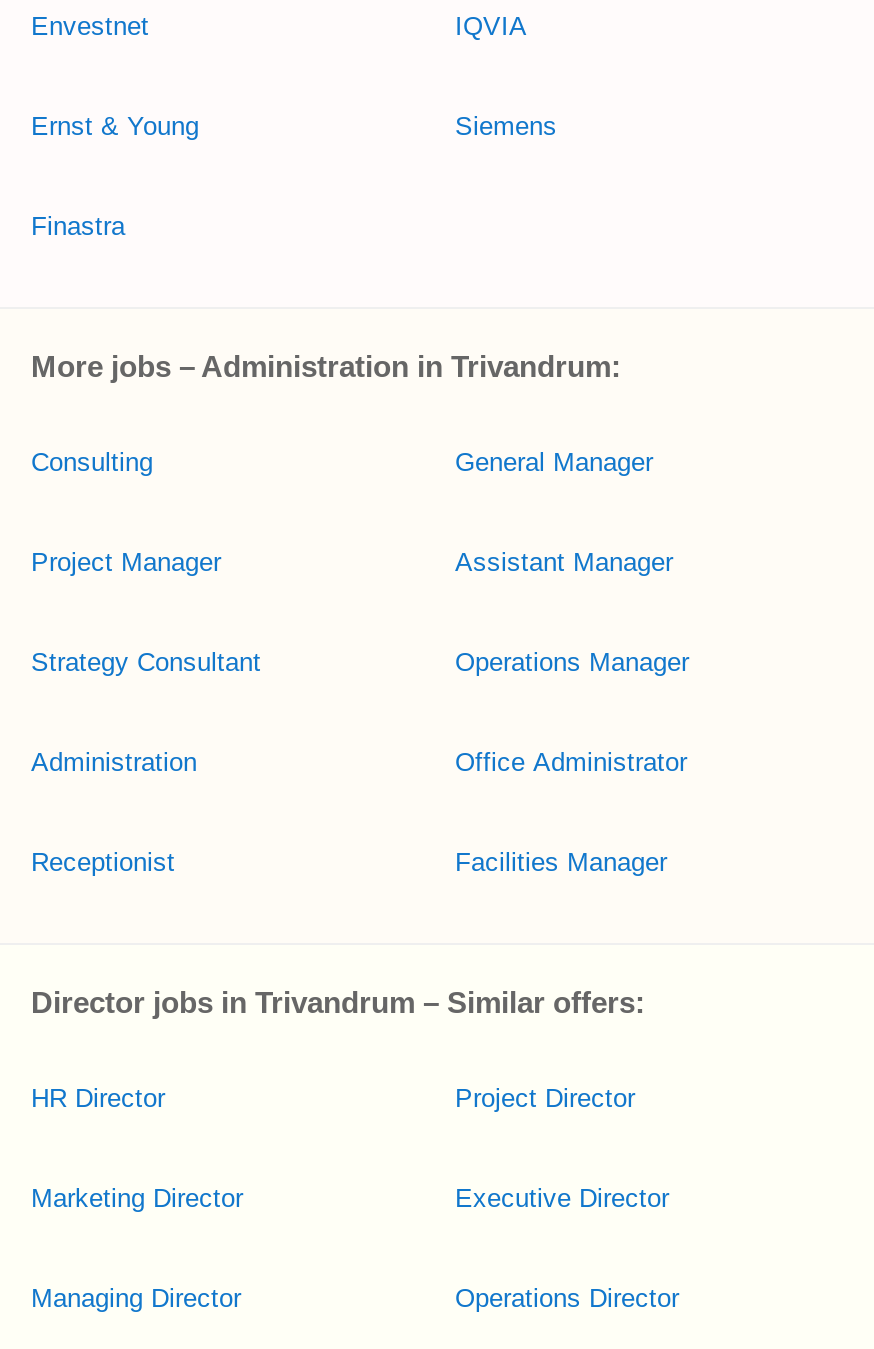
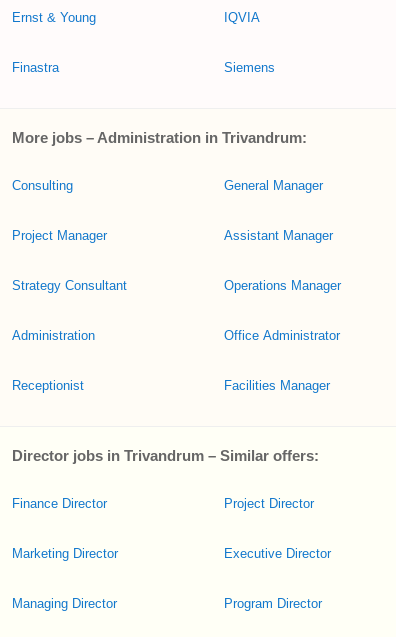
- Envestnet

- HR Director
+ Finance Director

- Operations Director
+ Program Director
